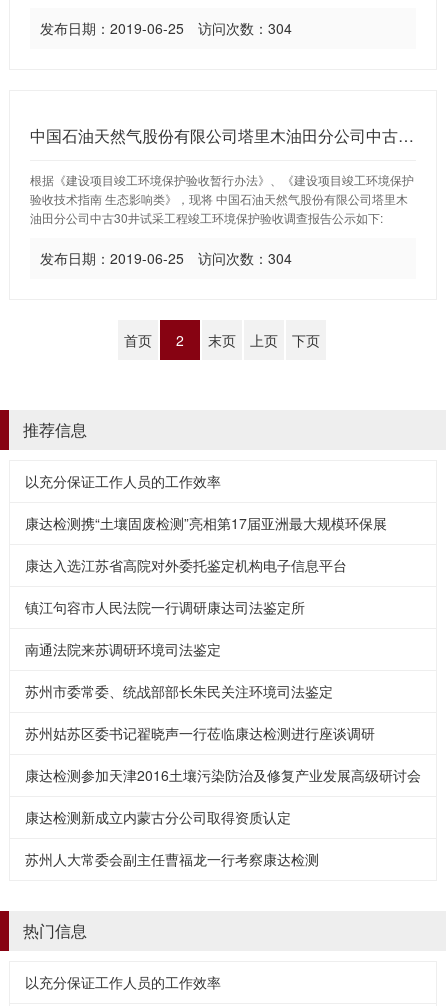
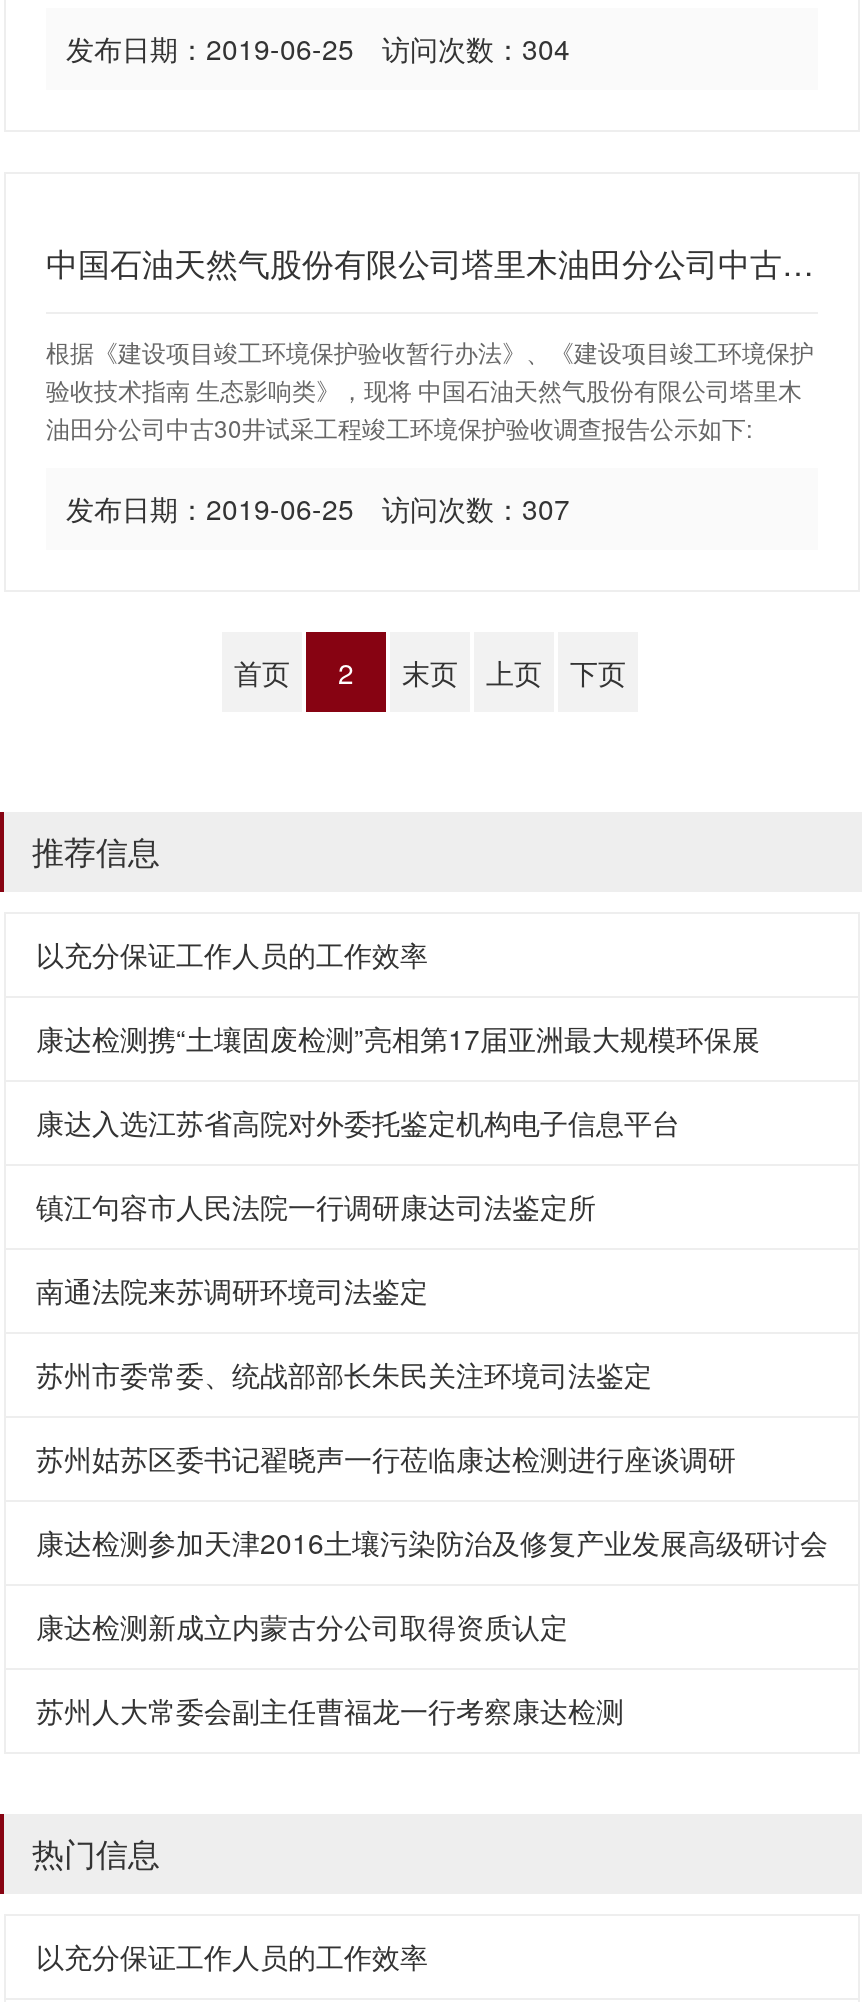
- 发布日期：2019-06-25 访问次数：304
+ 发布日期：2019-06-25 访问次数：307
